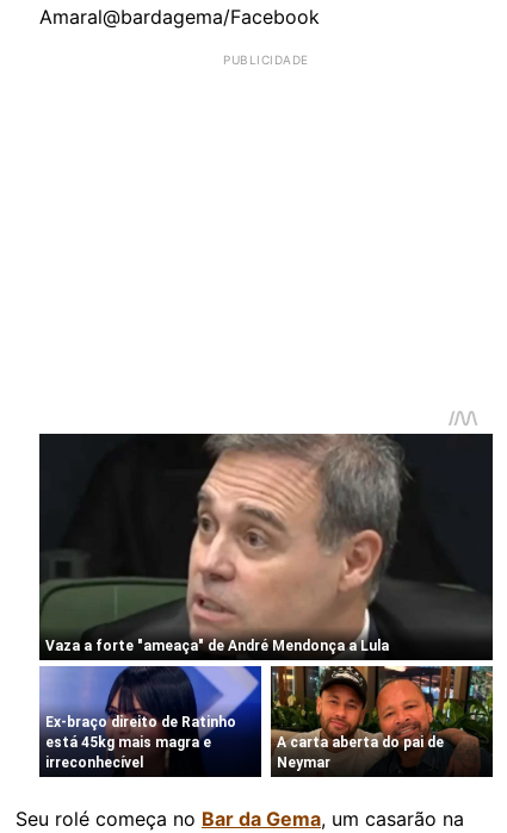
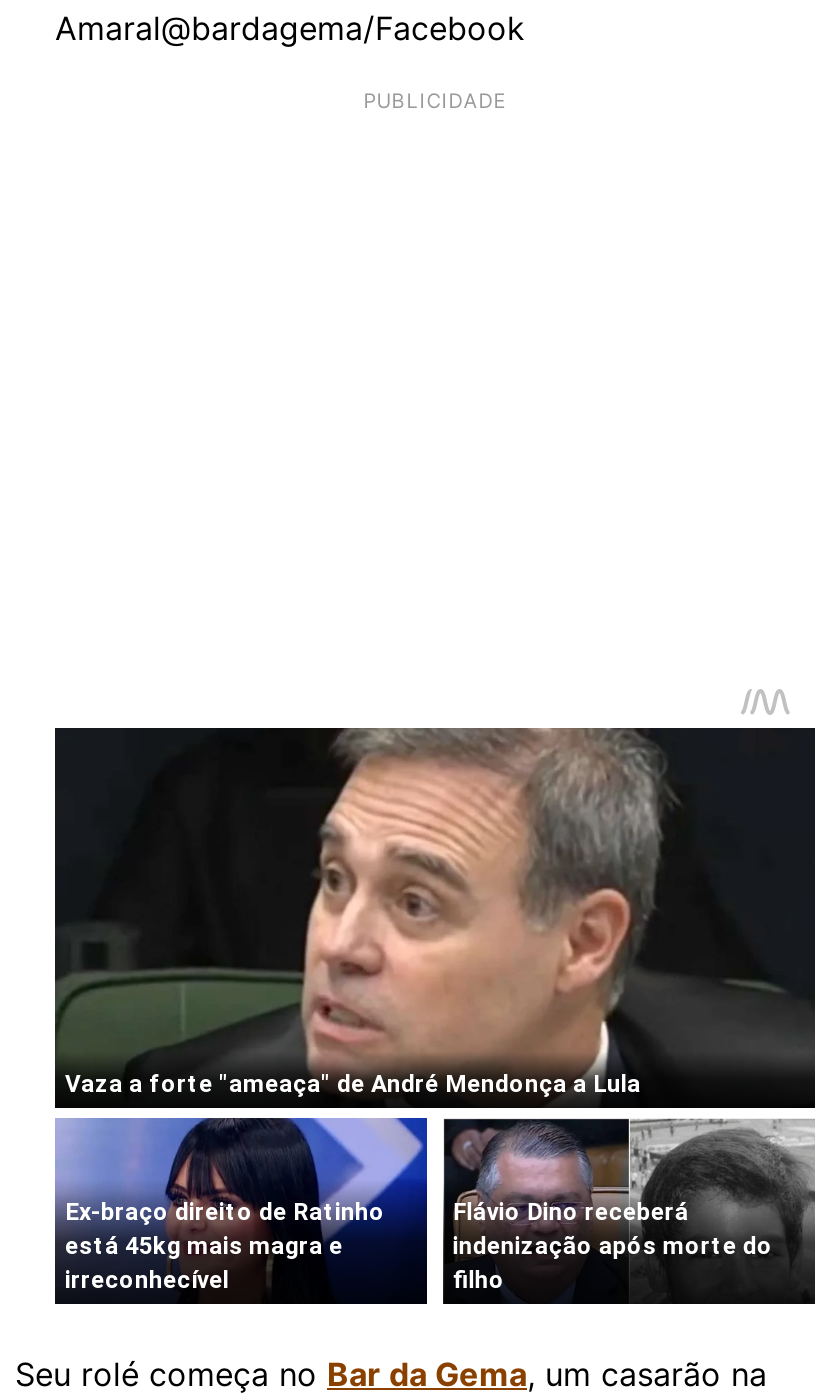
- [image]
+ [image]
